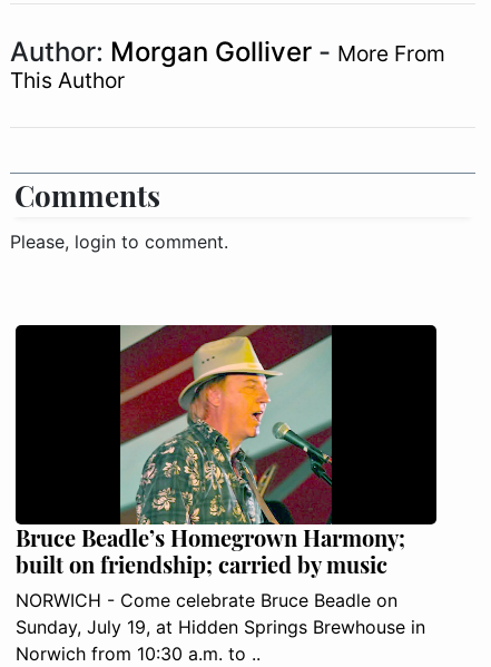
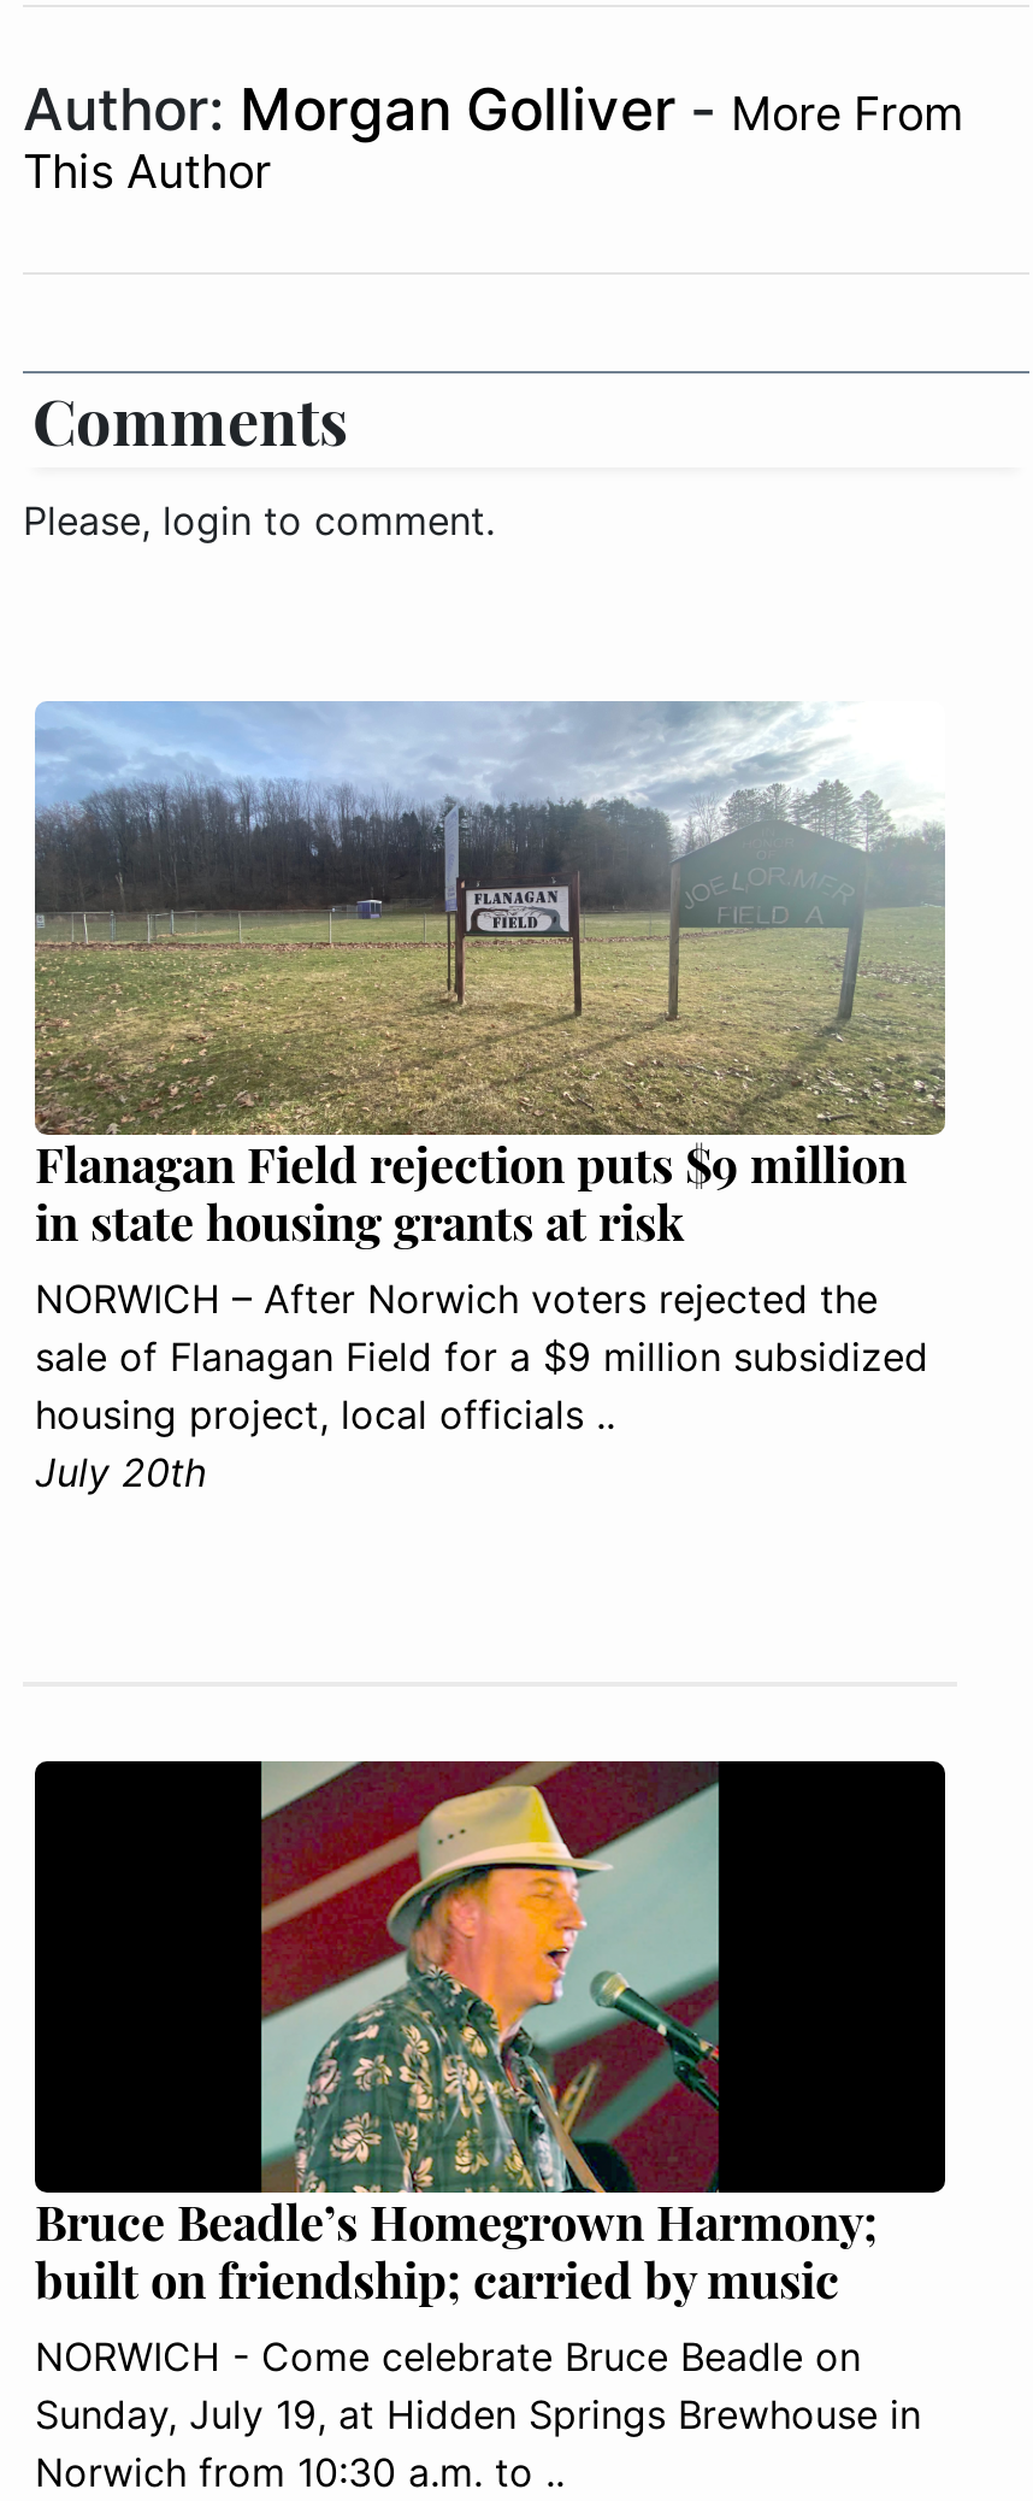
+ [image]
+ Flanagan Field rejection puts $9 million
+ in state housing grants at risk
+ NORWICH – After Norwich voters rejected the
+ sale of Flanagan Field for a $9 million subsidized
+ housing project, local officials ..
+ July 20th
